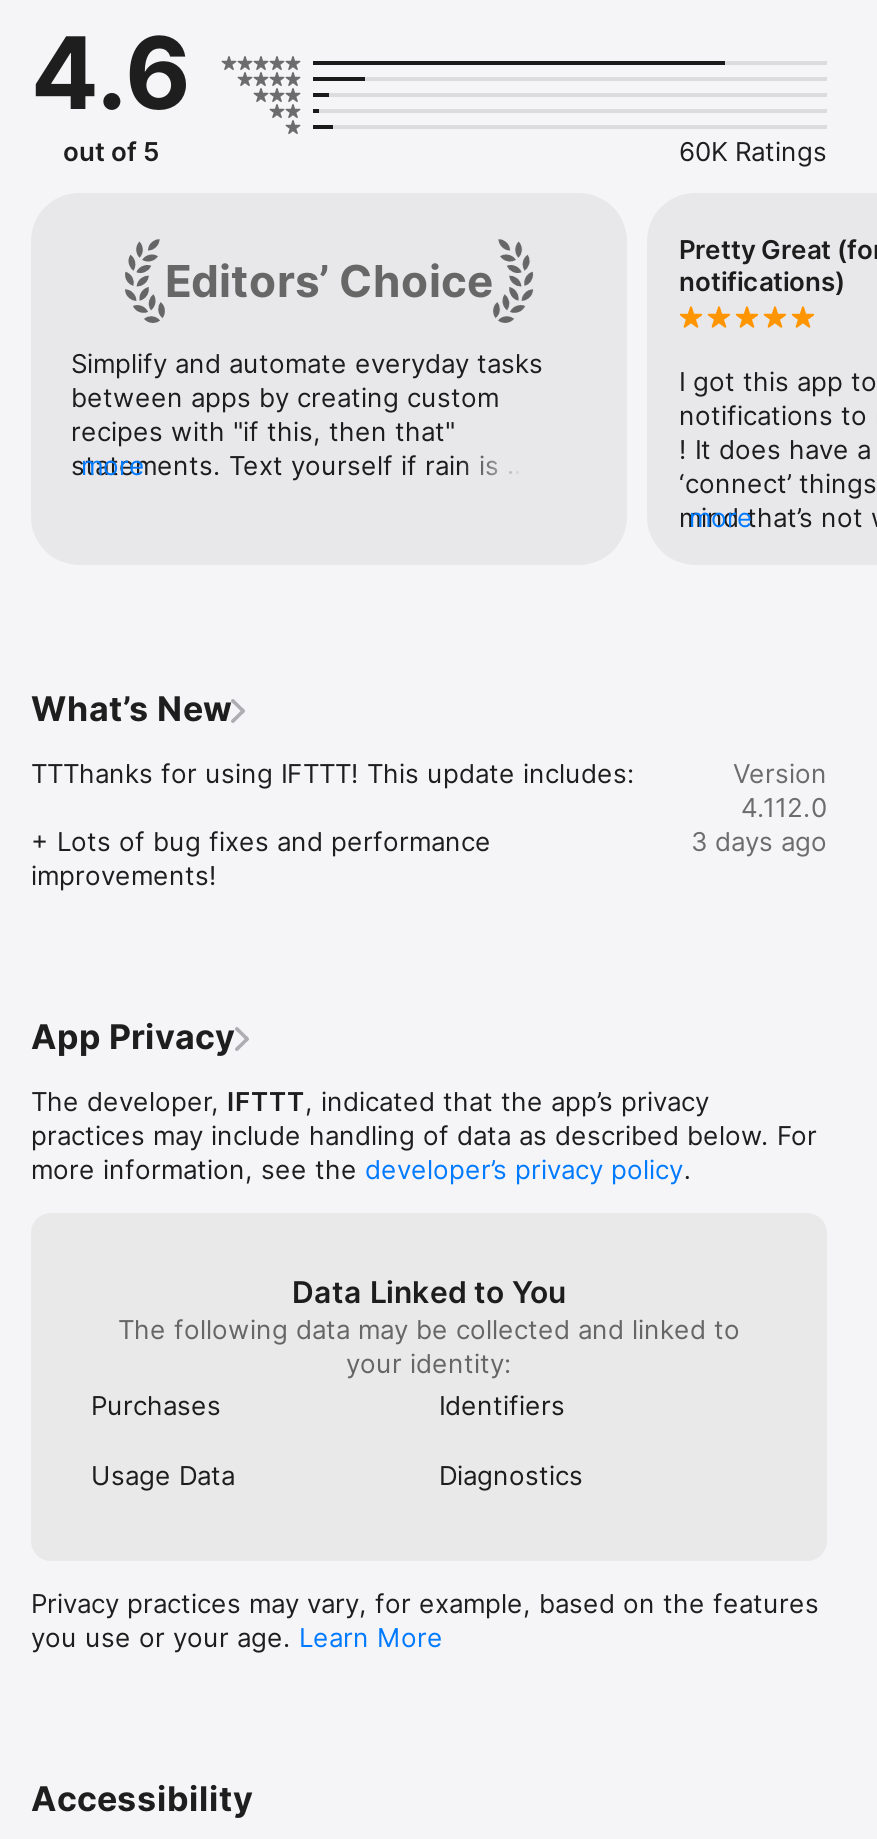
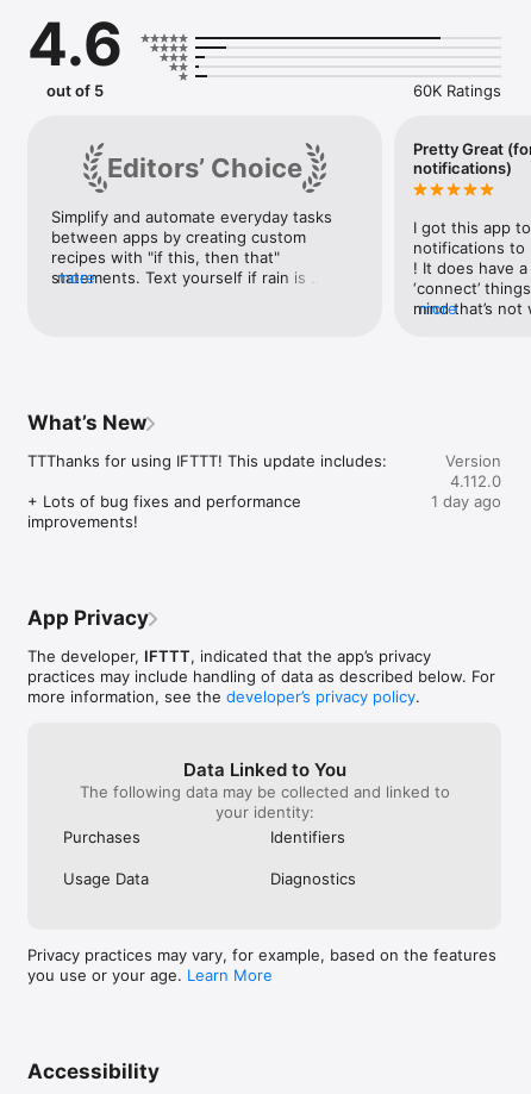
- 3 days ago
+ 1 day ago
